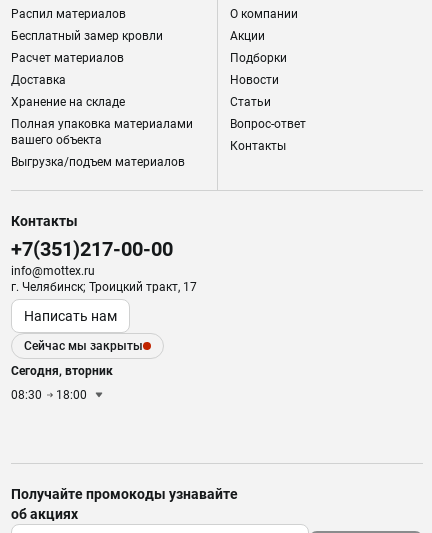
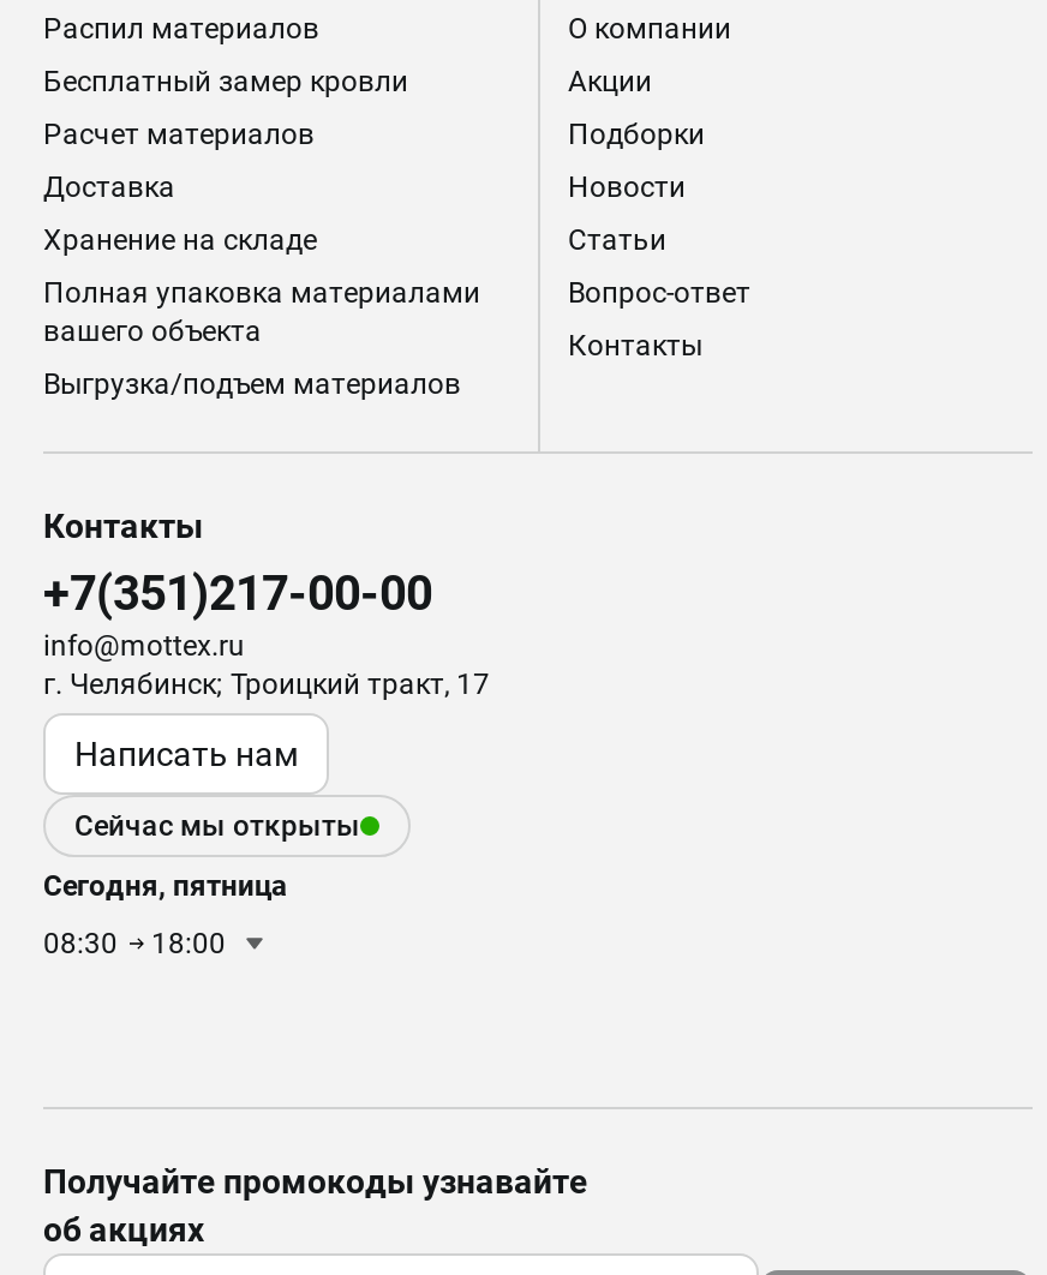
- Сейчас мы закрыты
+ Сейчас мы открыты

- Сегодня, вторник
+ Сегодня, пятница
